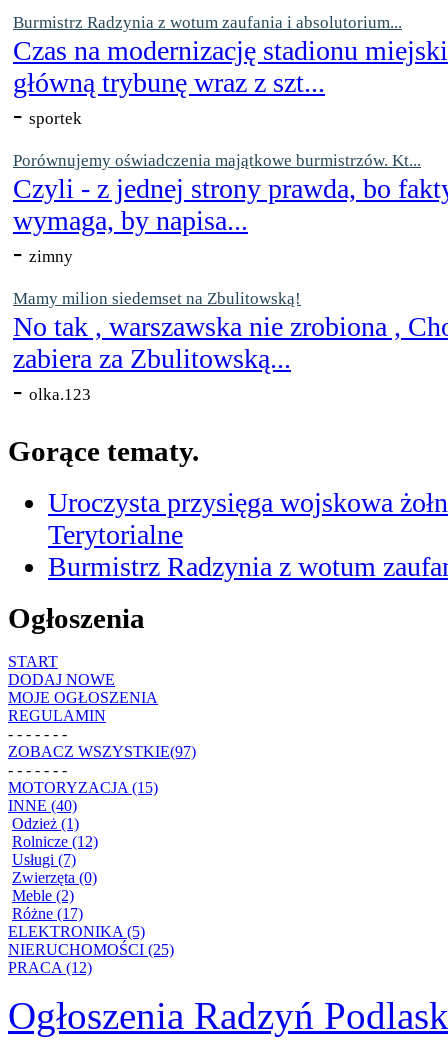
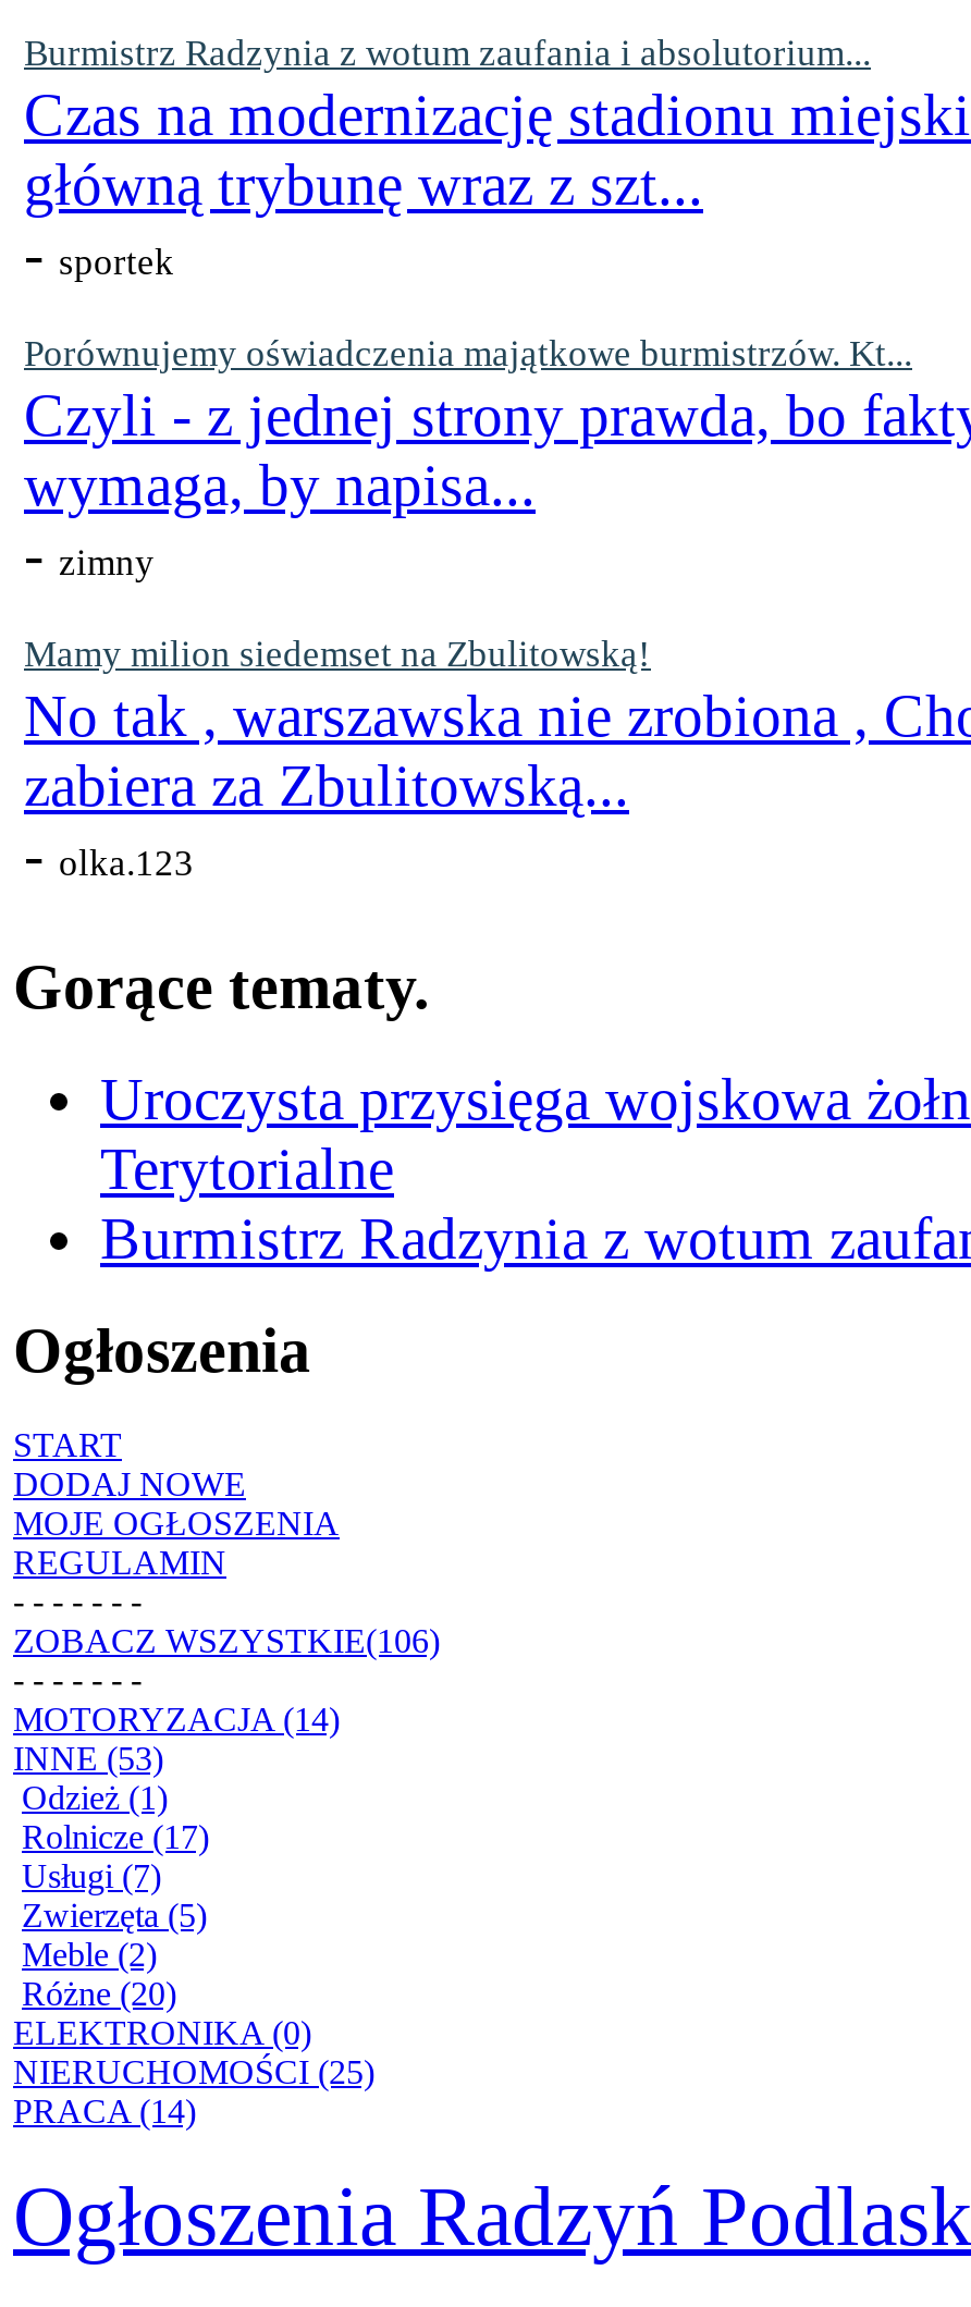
- ZOBACZ WSZYSTKIE(97)
+ ZOBACZ WSZYSTKIE(106)

- MOTORYZACJA (15)
+ MOTORYZACJA (14)

- INNE (40)
+ INNE (53)

- Rolnicze (12)
+ Rolnicze (17)

- Zwierzęta (0)
+ Zwierzęta (5)

- Różne (17)
+ Różne (20)

- ELEKTRONIKA (5)
+ ELEKTRONIKA (0)

- PRACA (12)
+ PRACA (14)
